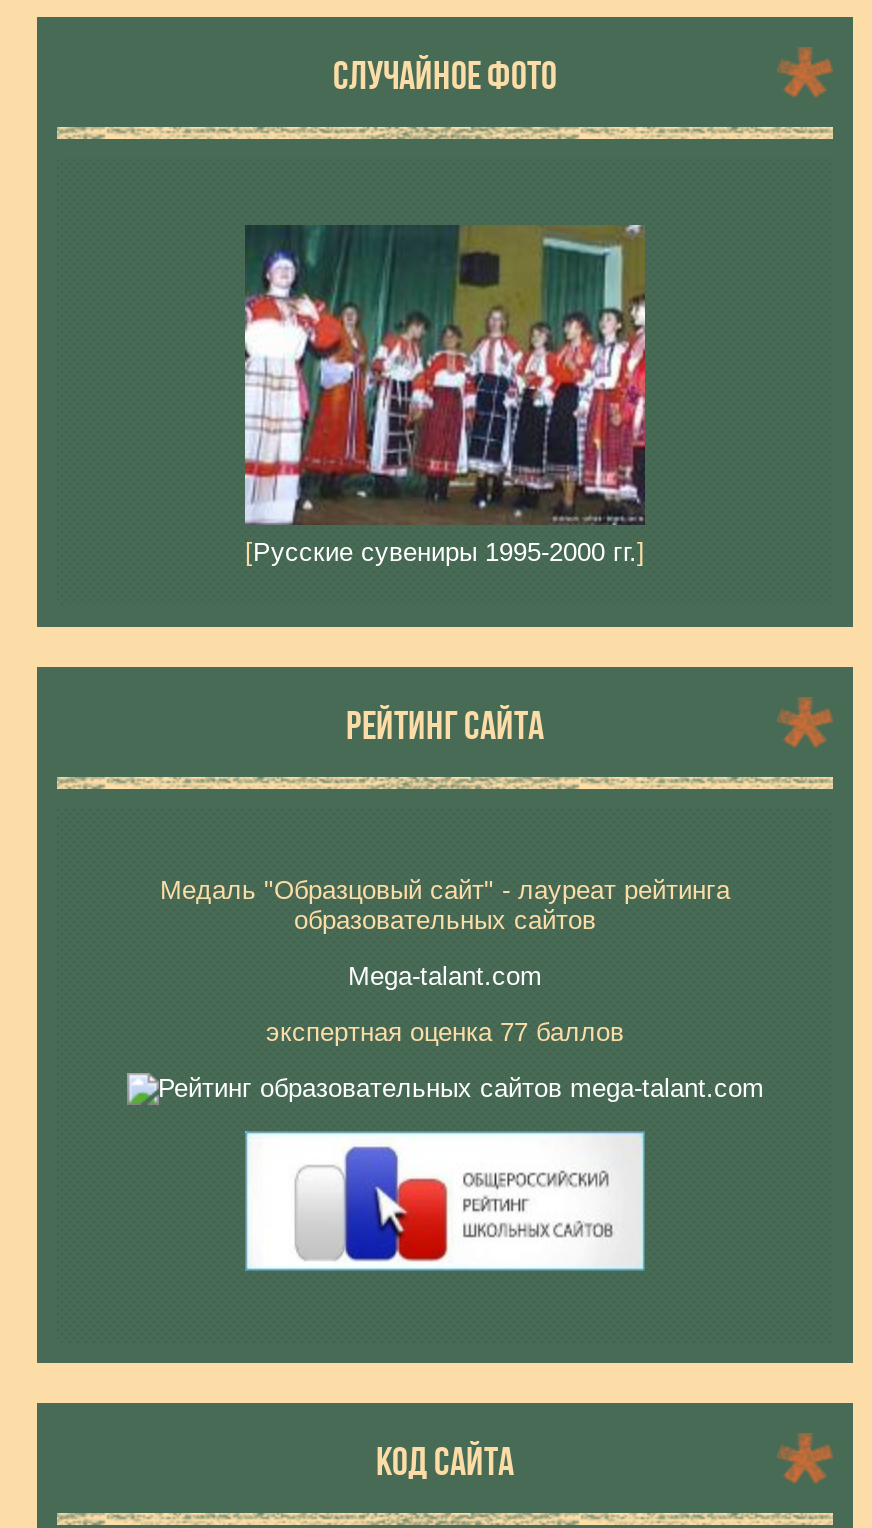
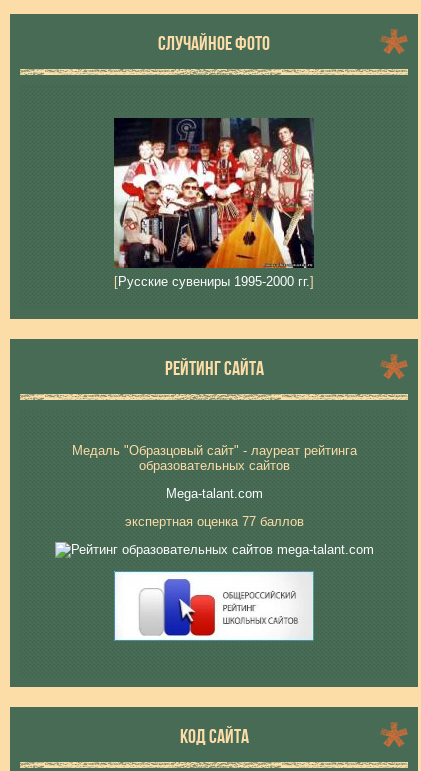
- [image]
+ [image]
